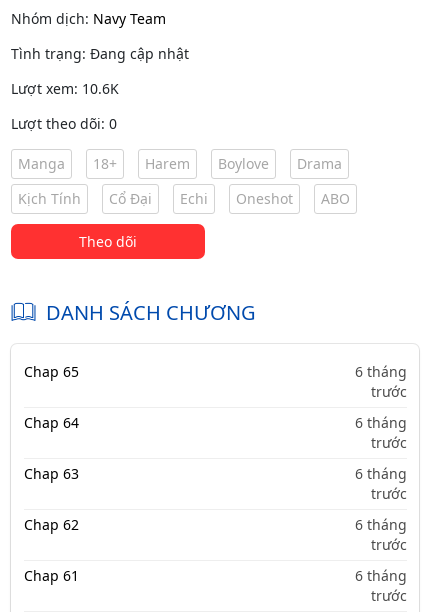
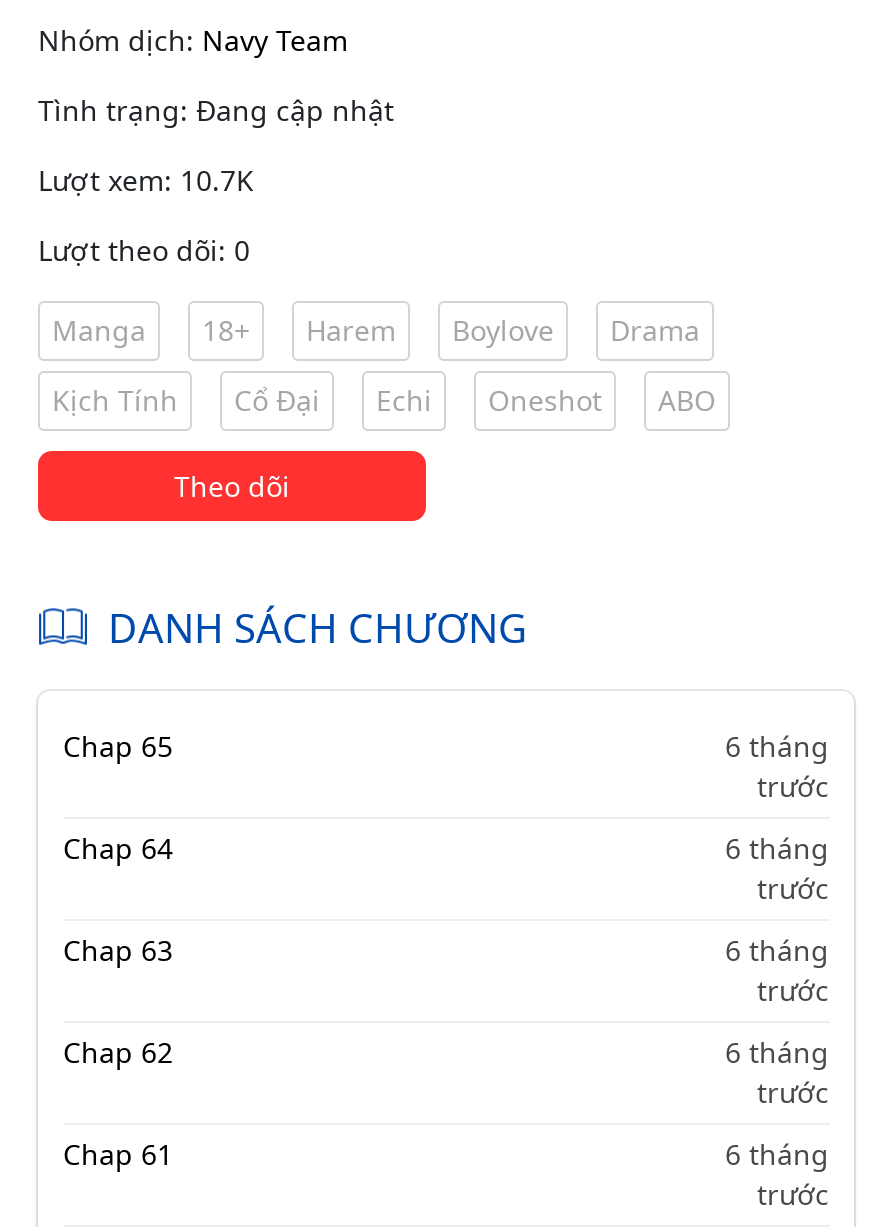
- Lượt xem: 10.6K
+ Lượt xem: 10.7K
